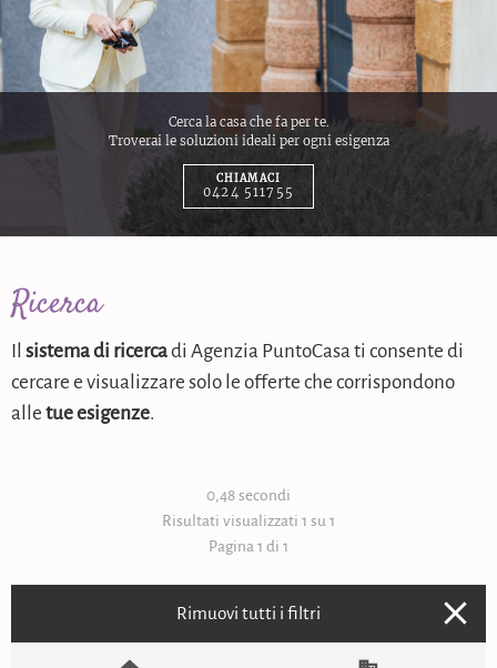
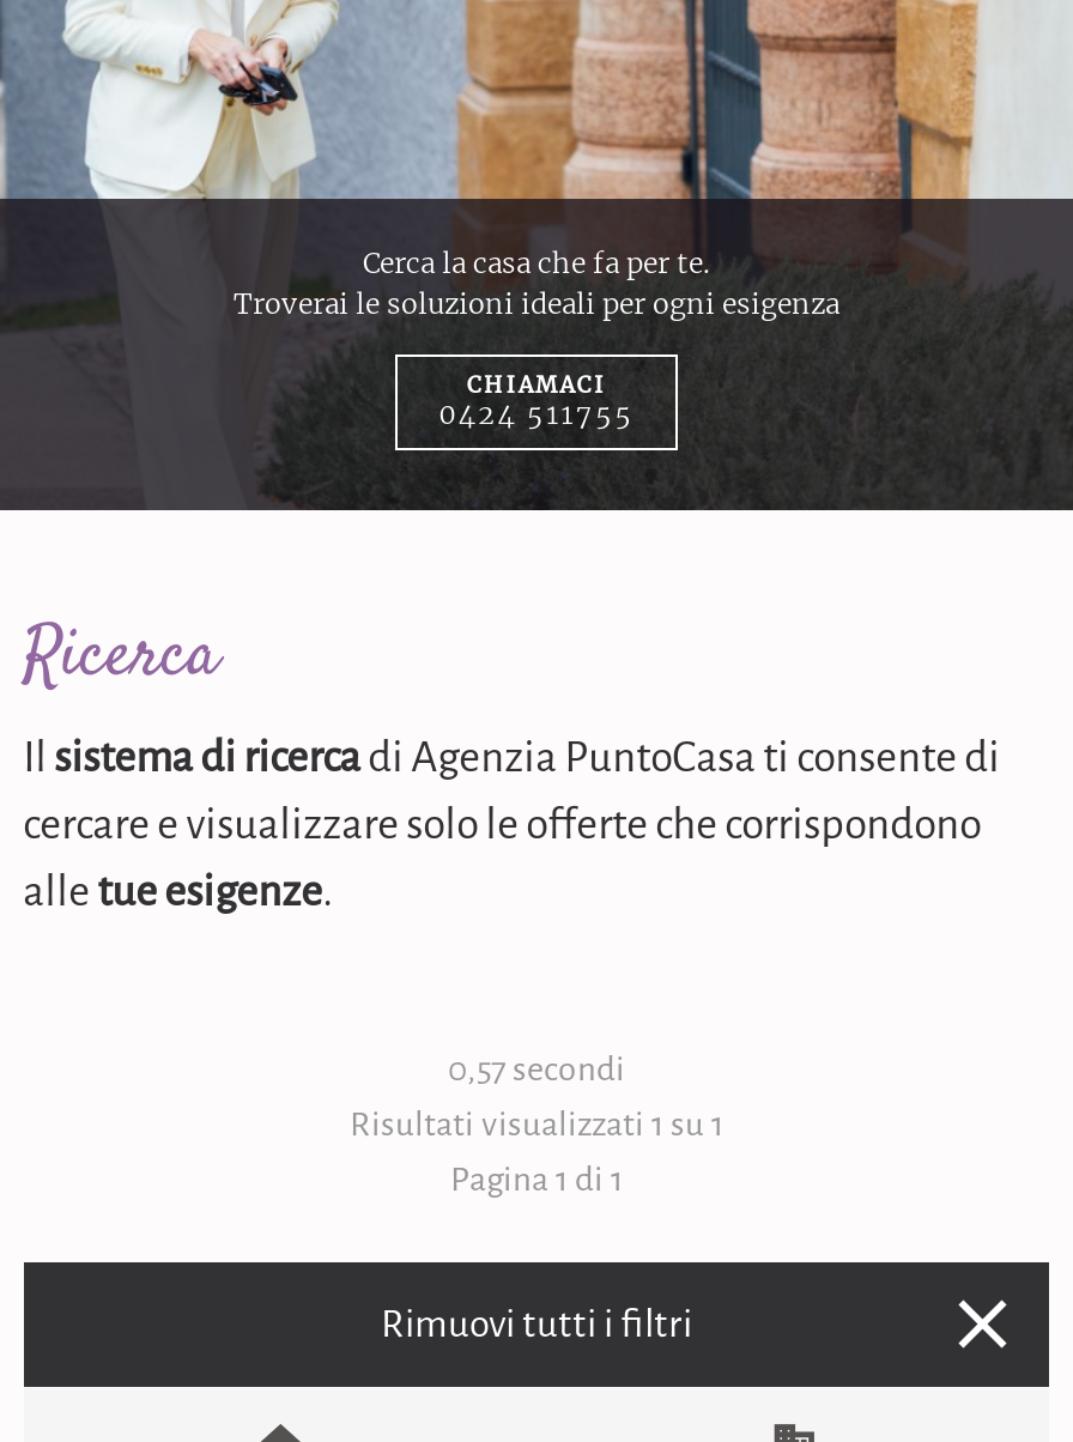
- 0,48 secondi
+ 0,57 secondi
